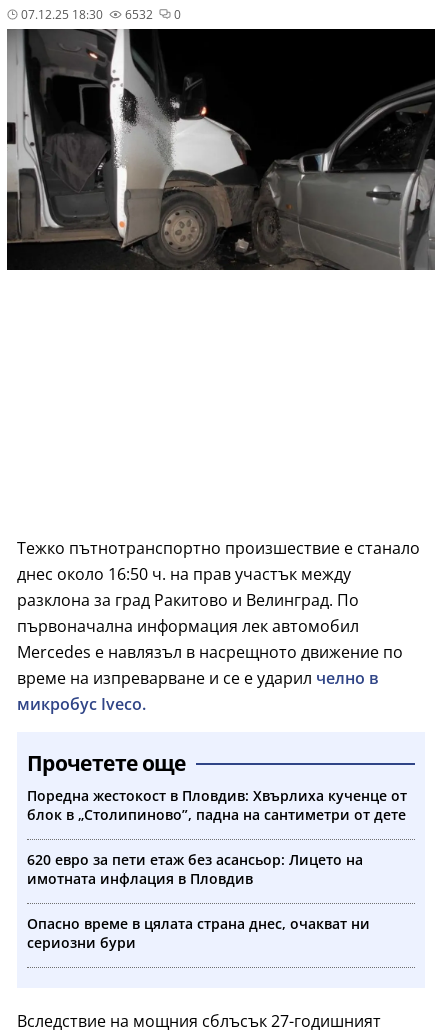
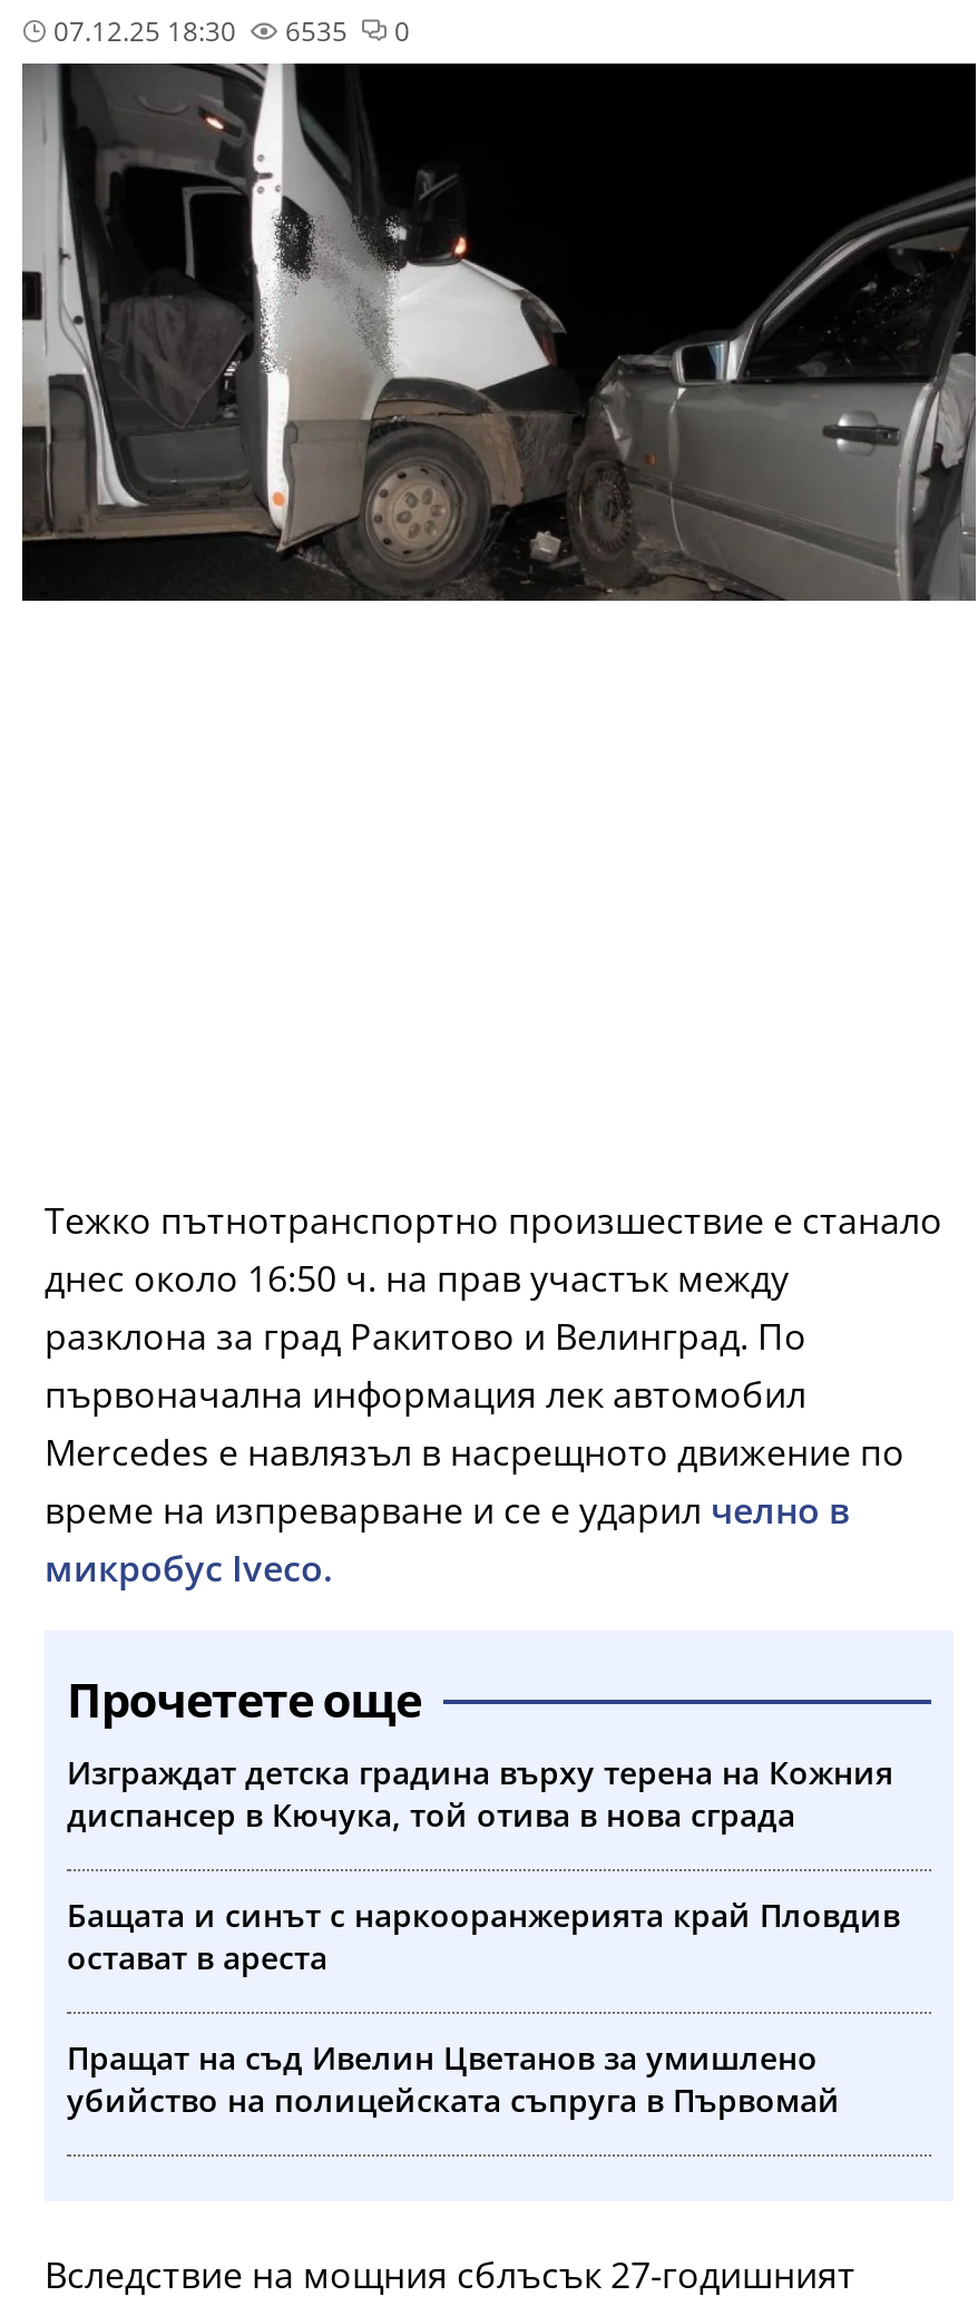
- 6532
+ 6535

- Поредна жестокост в Пловдив: Хвърлиха кученце от
- блок в „Столипиново”, падна на сантиметри от дете
+ Изграждат детска градина върху терена на Кожния
+ диспансер в Кючука, той отива в нова сграда

- 620 евро за пети етаж без асансьор: Лицето на
- имотната инфлация в Пловдив
+ Бащата и синът с наркооранжерията край Пловдив
+ остават в ареста

- Опасно време в цялата страна днес, очакват ни
- сериозни бури
+ Пращат на съд Ивелин Цветанов за умишлено
+ убийство на полицейската съпруга в Първомай
